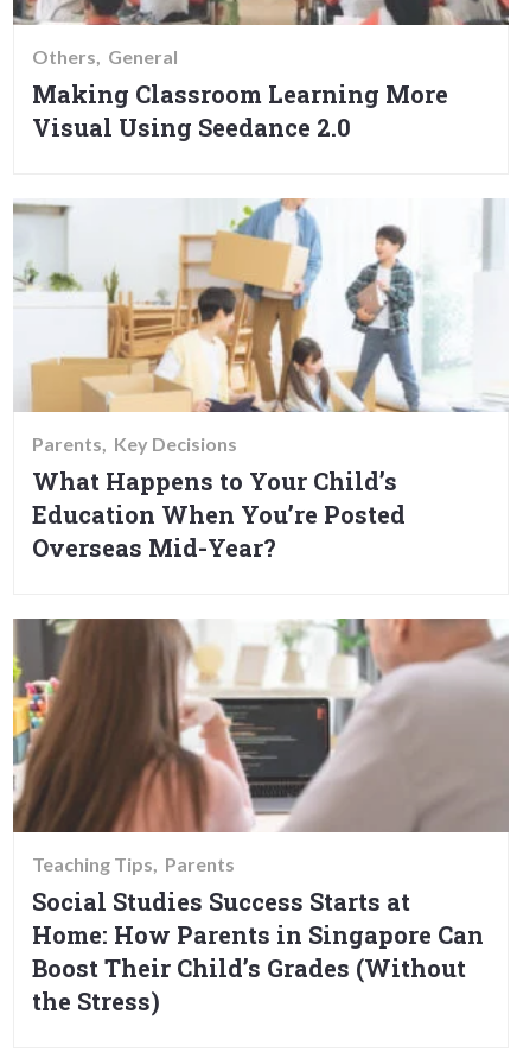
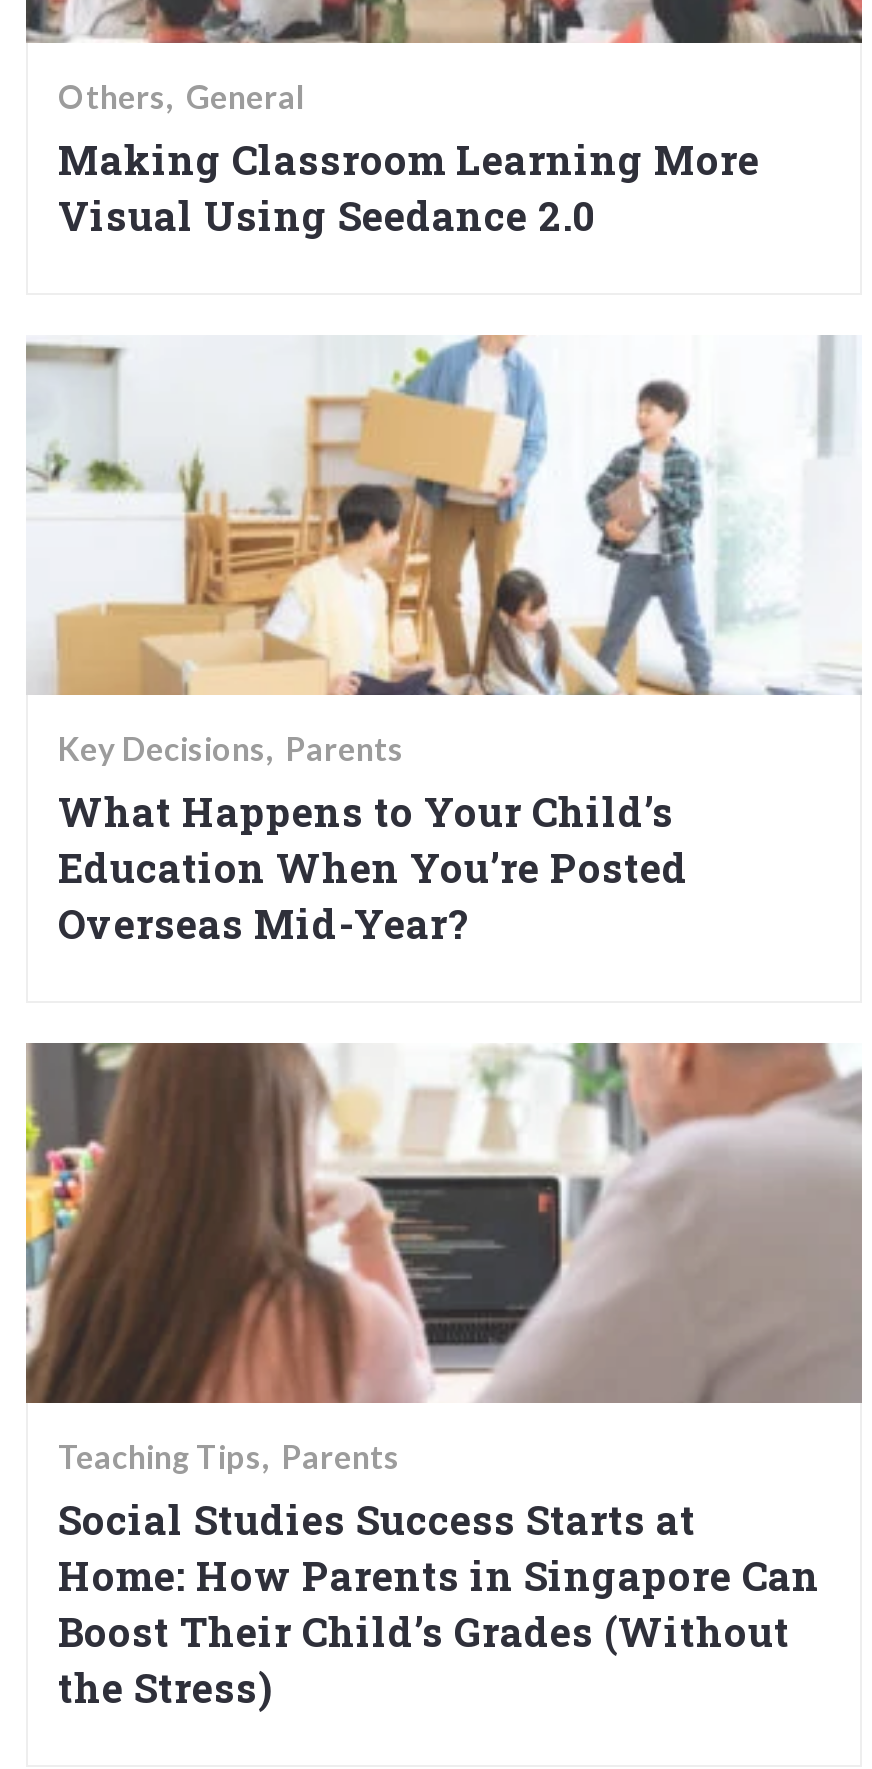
- Parents Key Decisions
+ Key Decisions Parents
